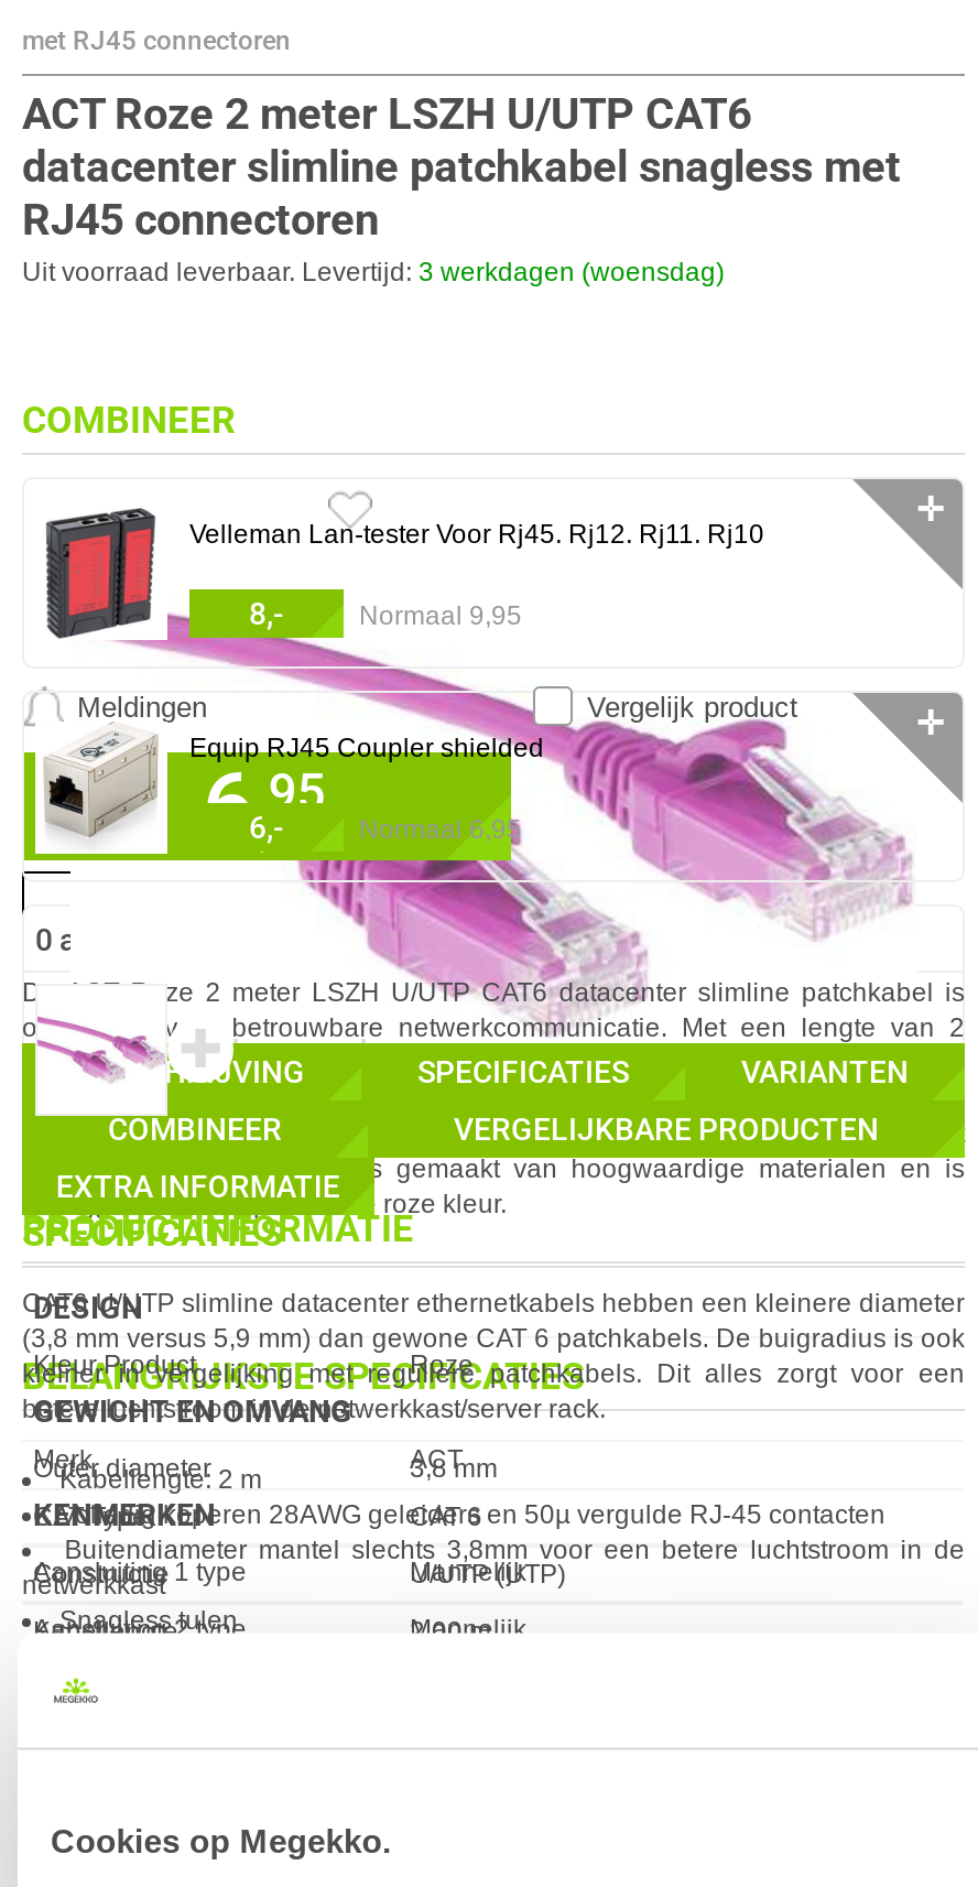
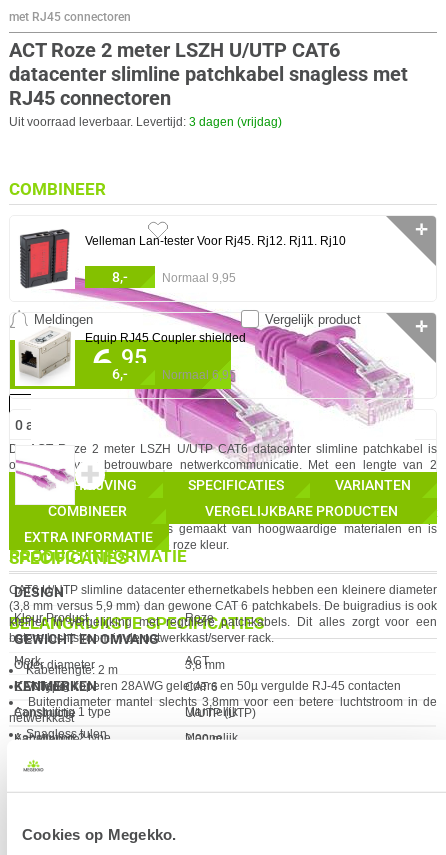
- Uit voorraad leverbaar. Levertijd: 3 werkdagen (woensdag)
+ Uit voorraad leverbaar. Levertijd: 3 dagen (vrijdag)
